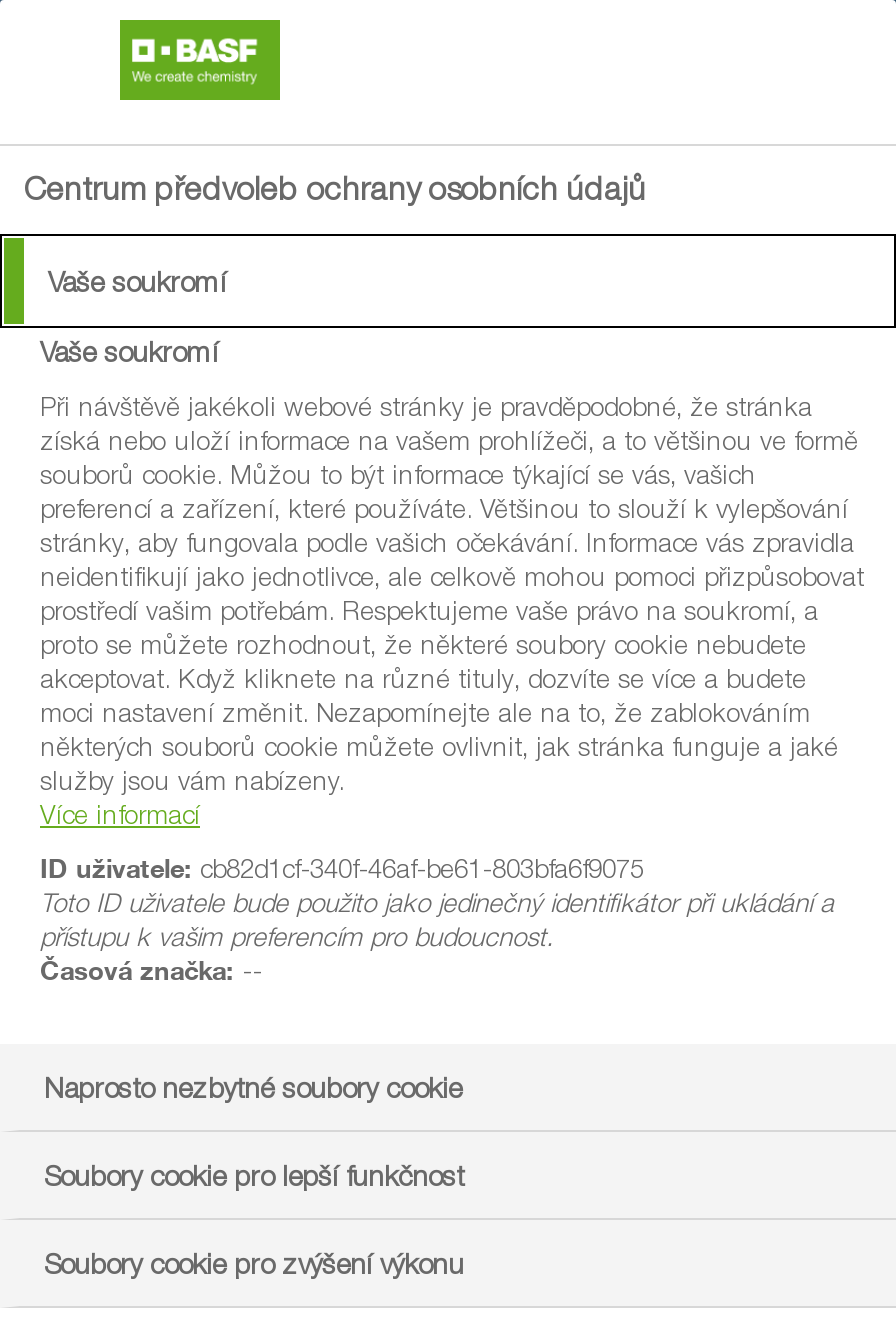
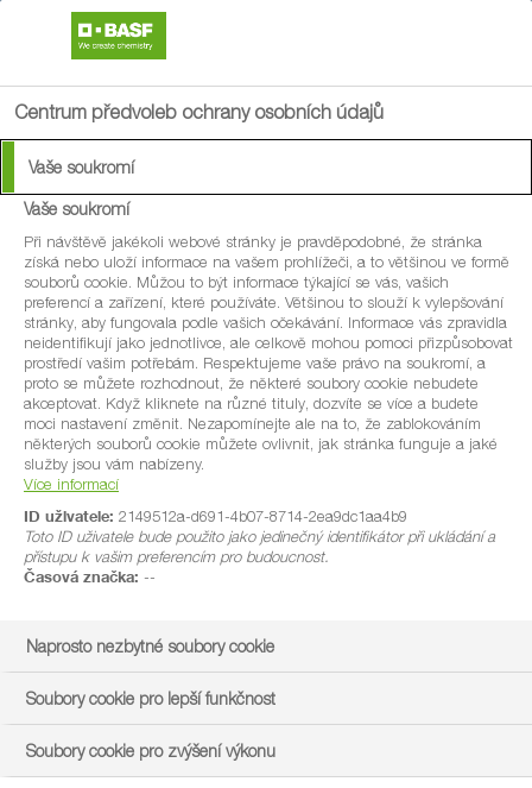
- ID uživatele: cb82d1cf-340f-46af-be61-803bfa6f9075
+ ID uživatele: 2149512a-d691-4b07-8714-2ea9dc1aa4b9
